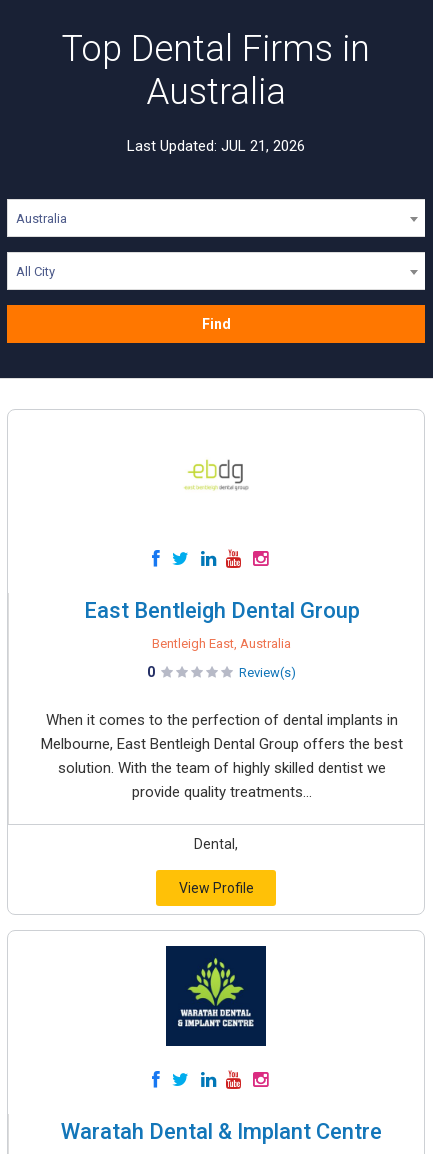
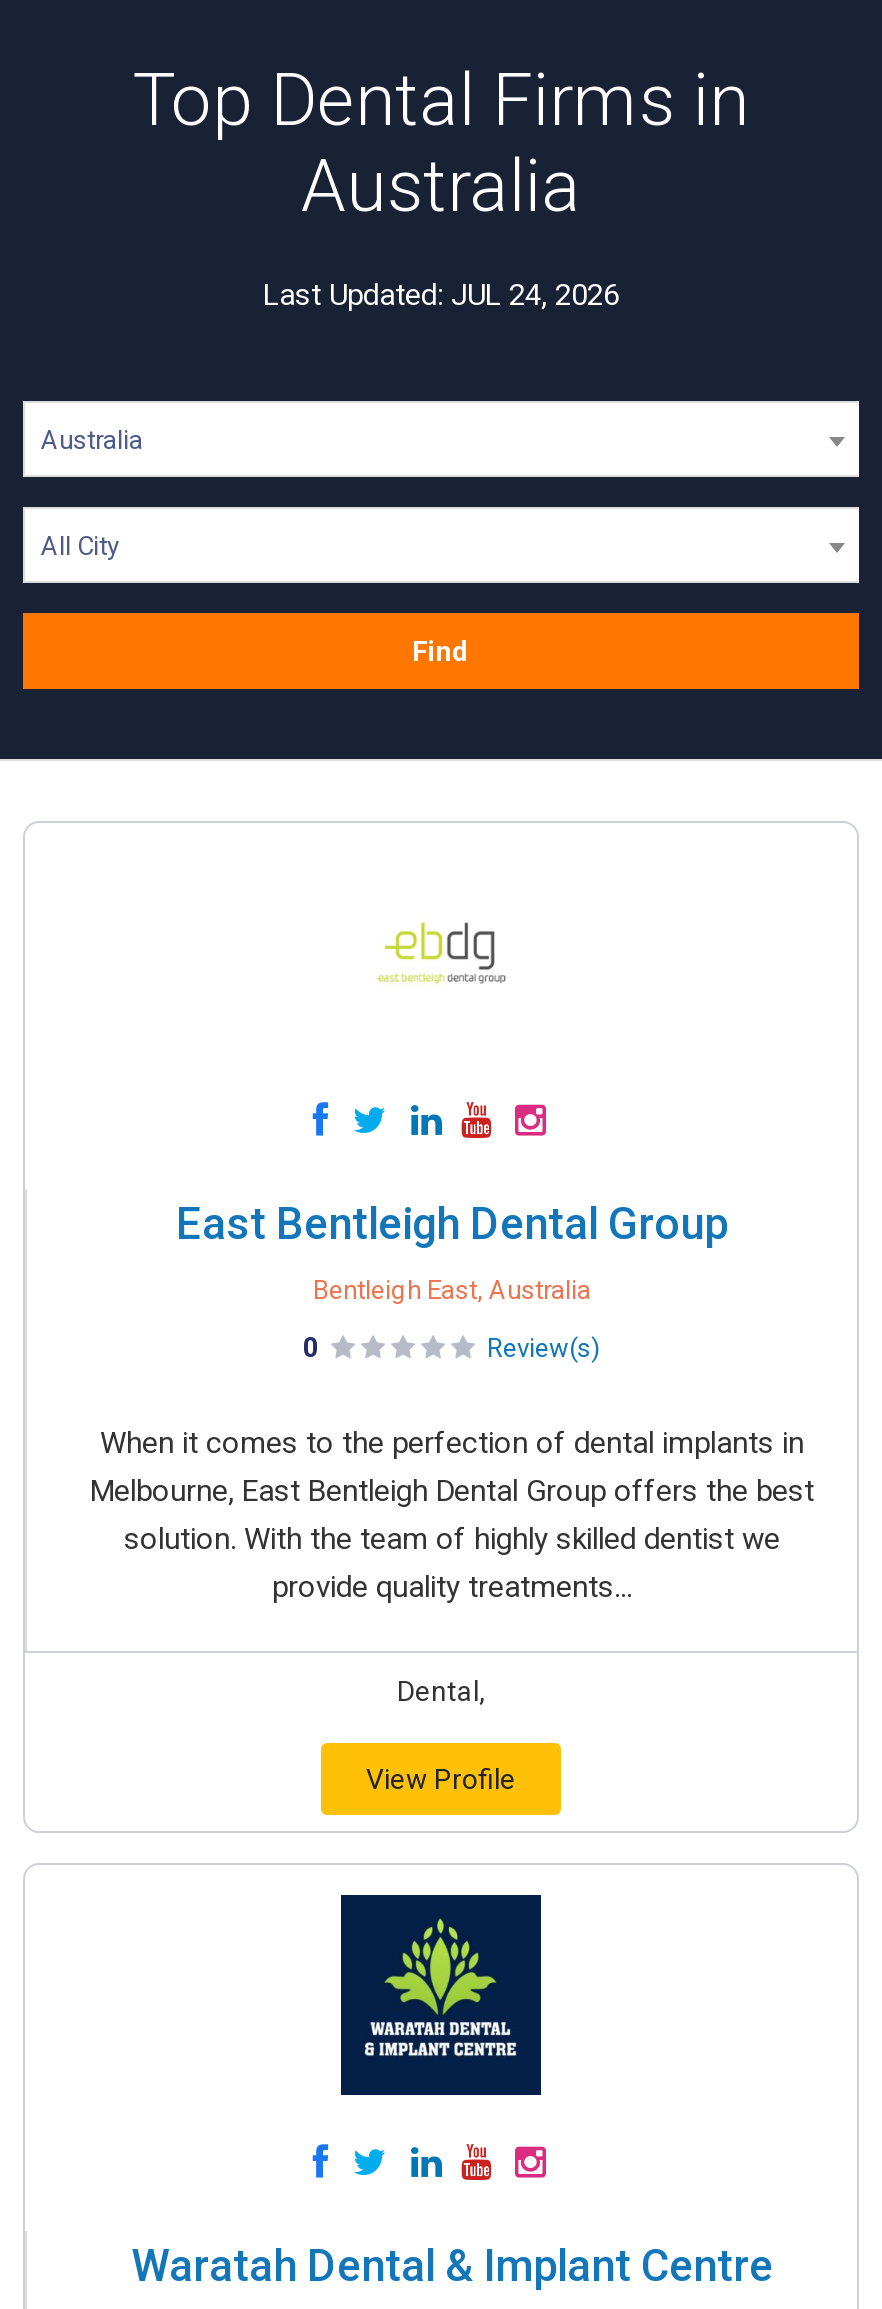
- Last Updated: JUL 21, 2026
+ Last Updated: JUL 24, 2026
